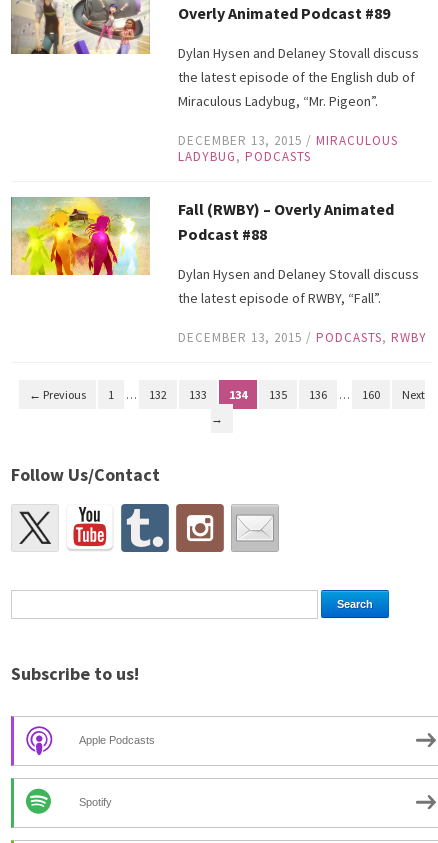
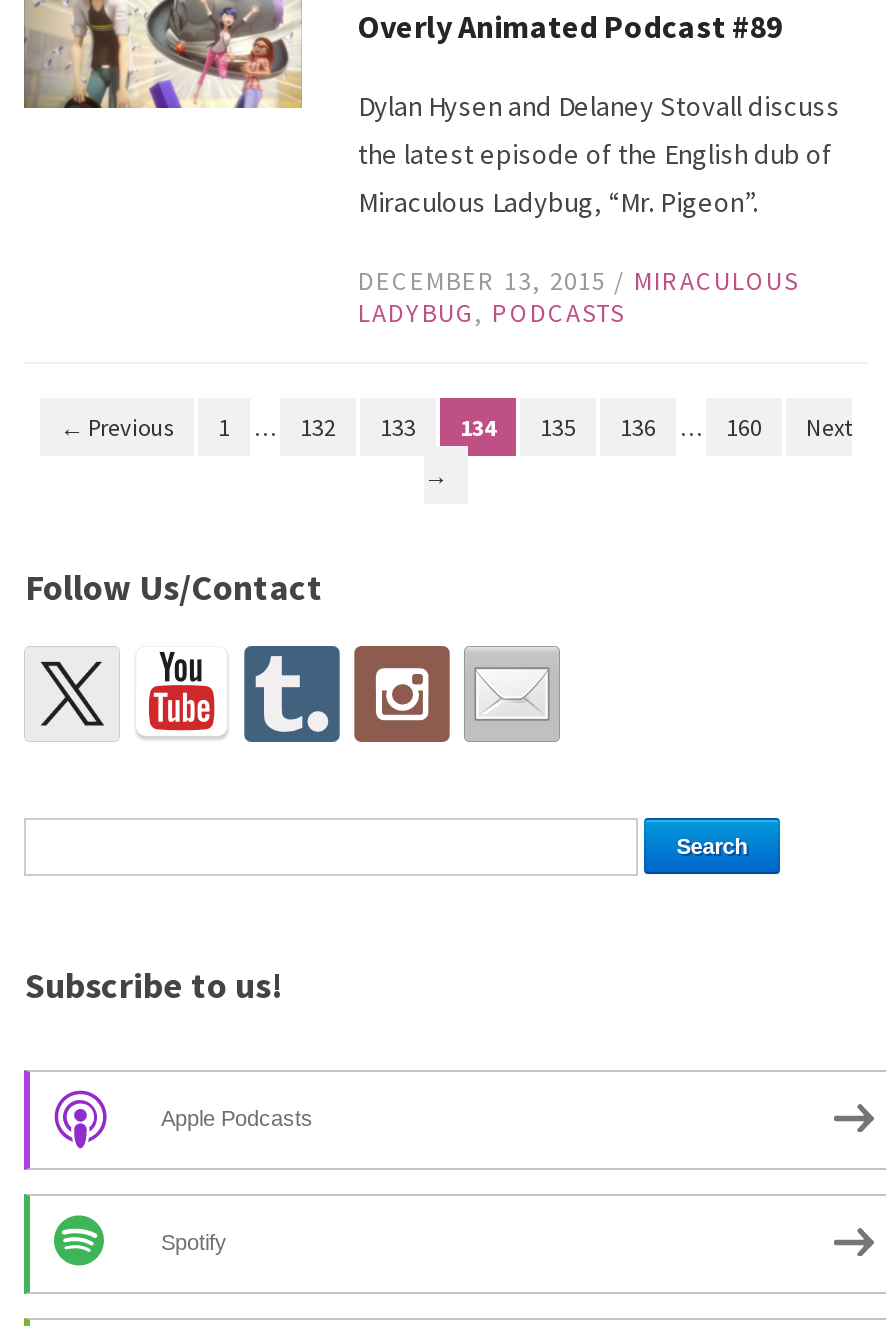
- [image]
- Fall (RWBY) – Overly Animated
- Podcast #88
- Dylan Hysen and Delaney Stovall discuss
- the latest episode of RWBY, “Fall”.
- DECEMBER 13, 2015 / PODCASTS, RWBY
